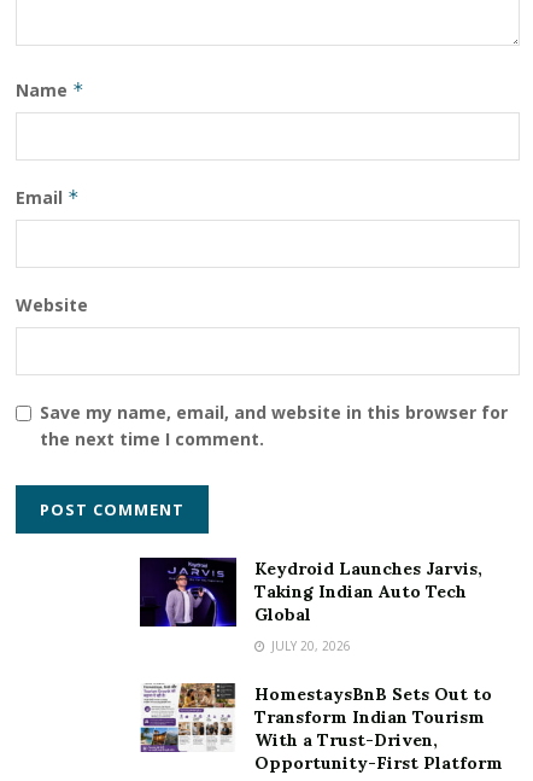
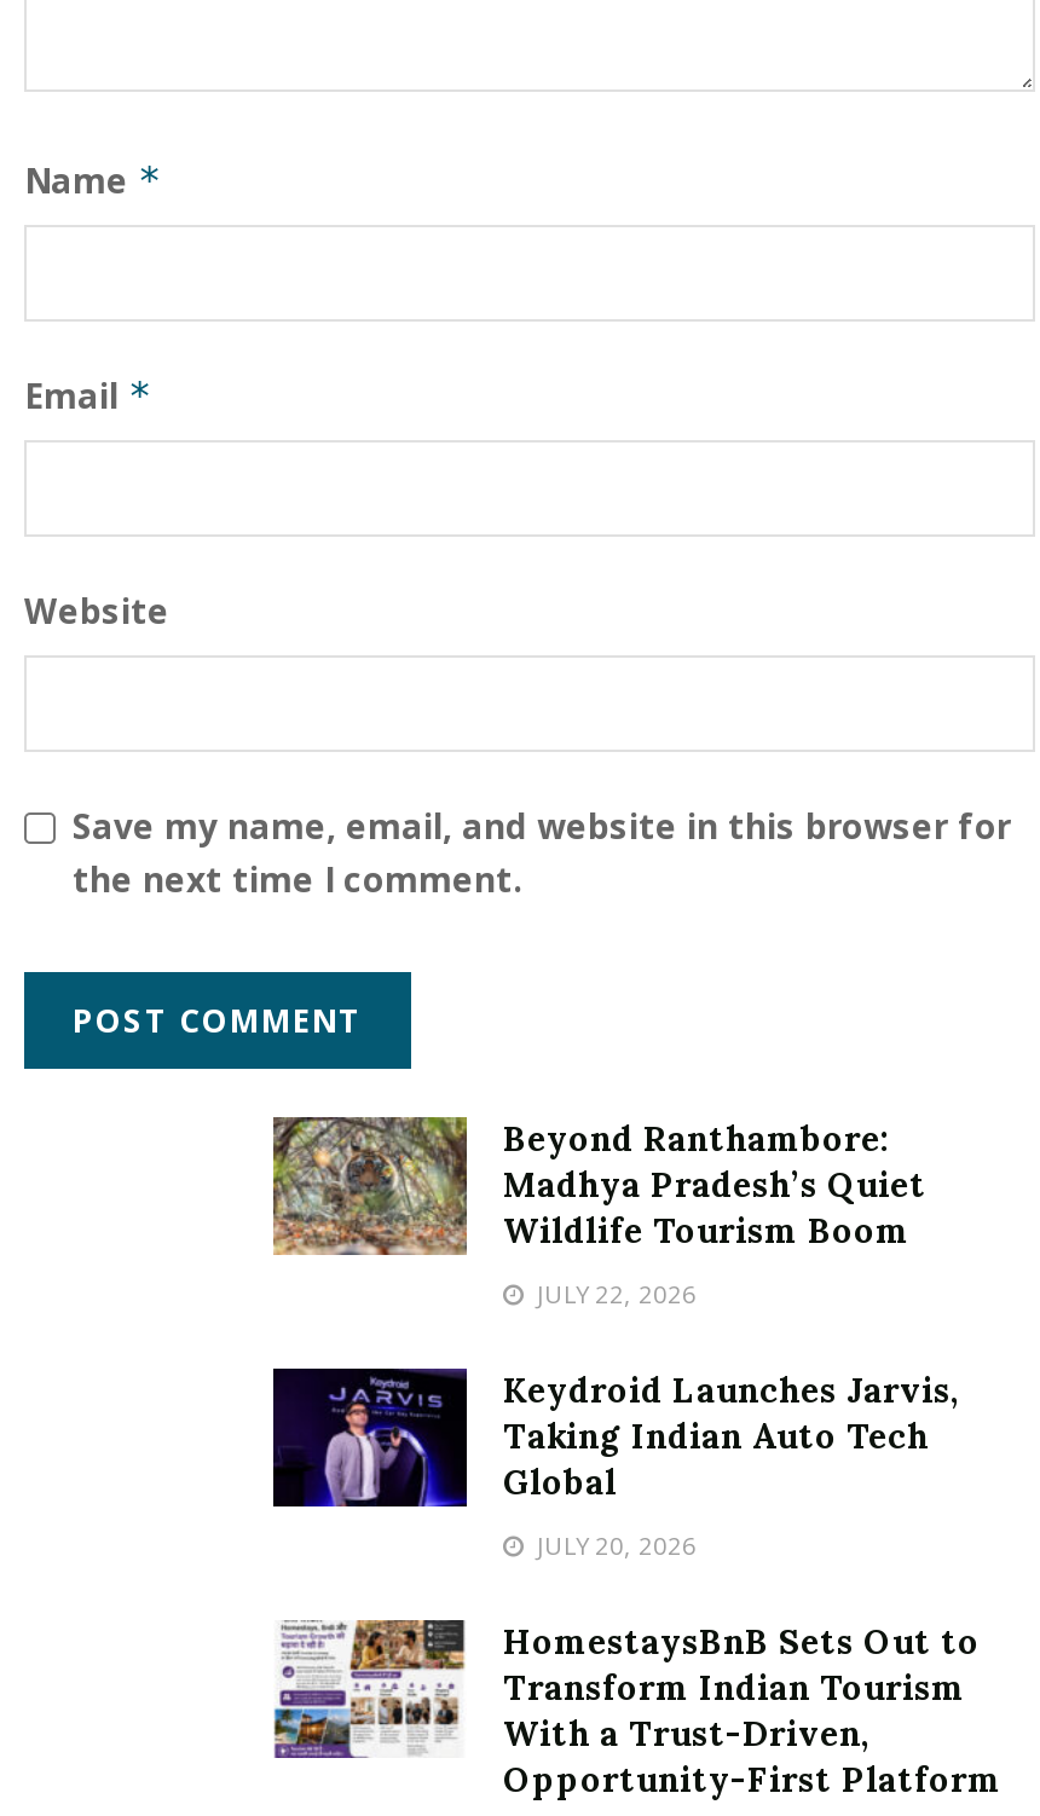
+ [image]
+ Beyond Ranthambore:
+ Madhya Pradesh’s Quiet
+ Wildlife Tourism Boom
+ JULY 22, 2026
